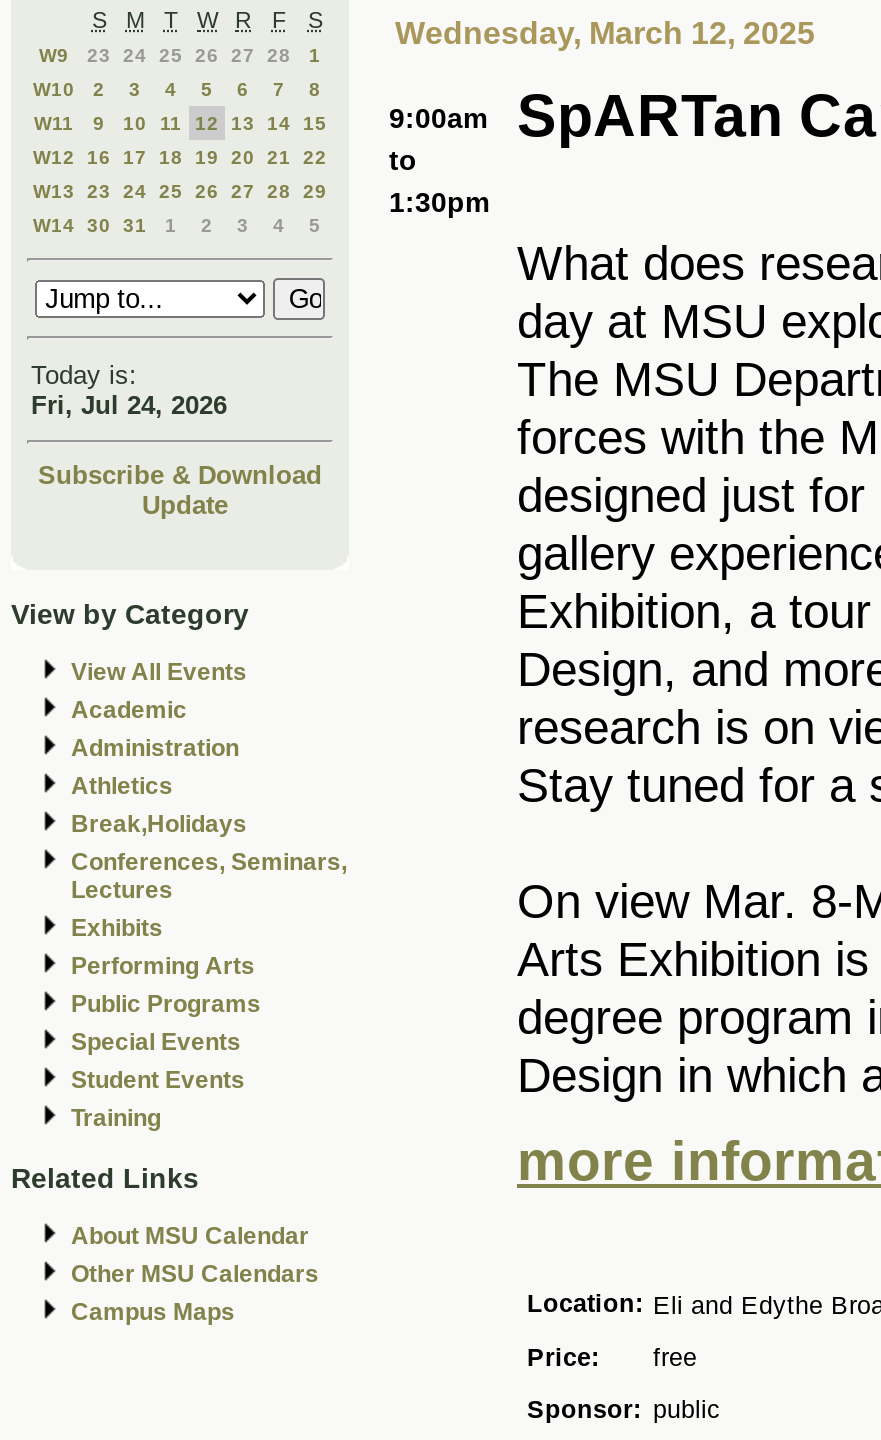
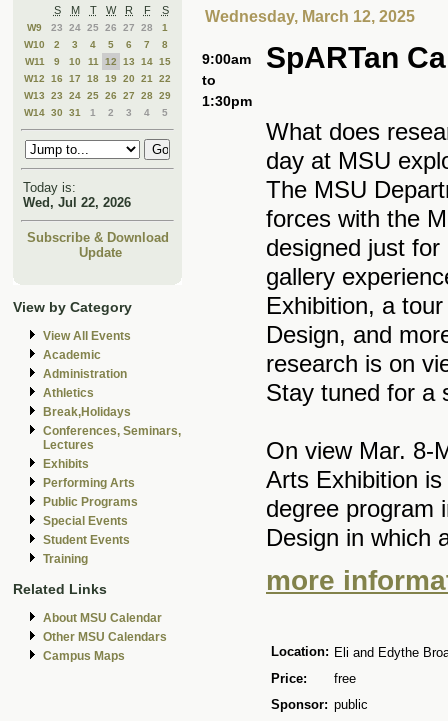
- Fri, Jul 24, 2026
+ Wed, Jul 22, 2026
